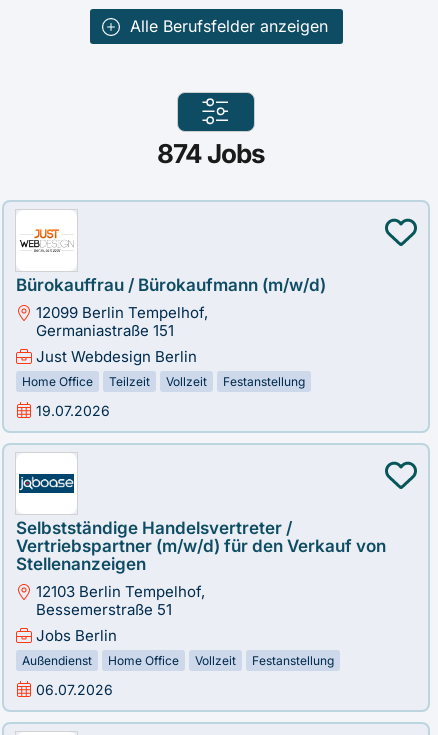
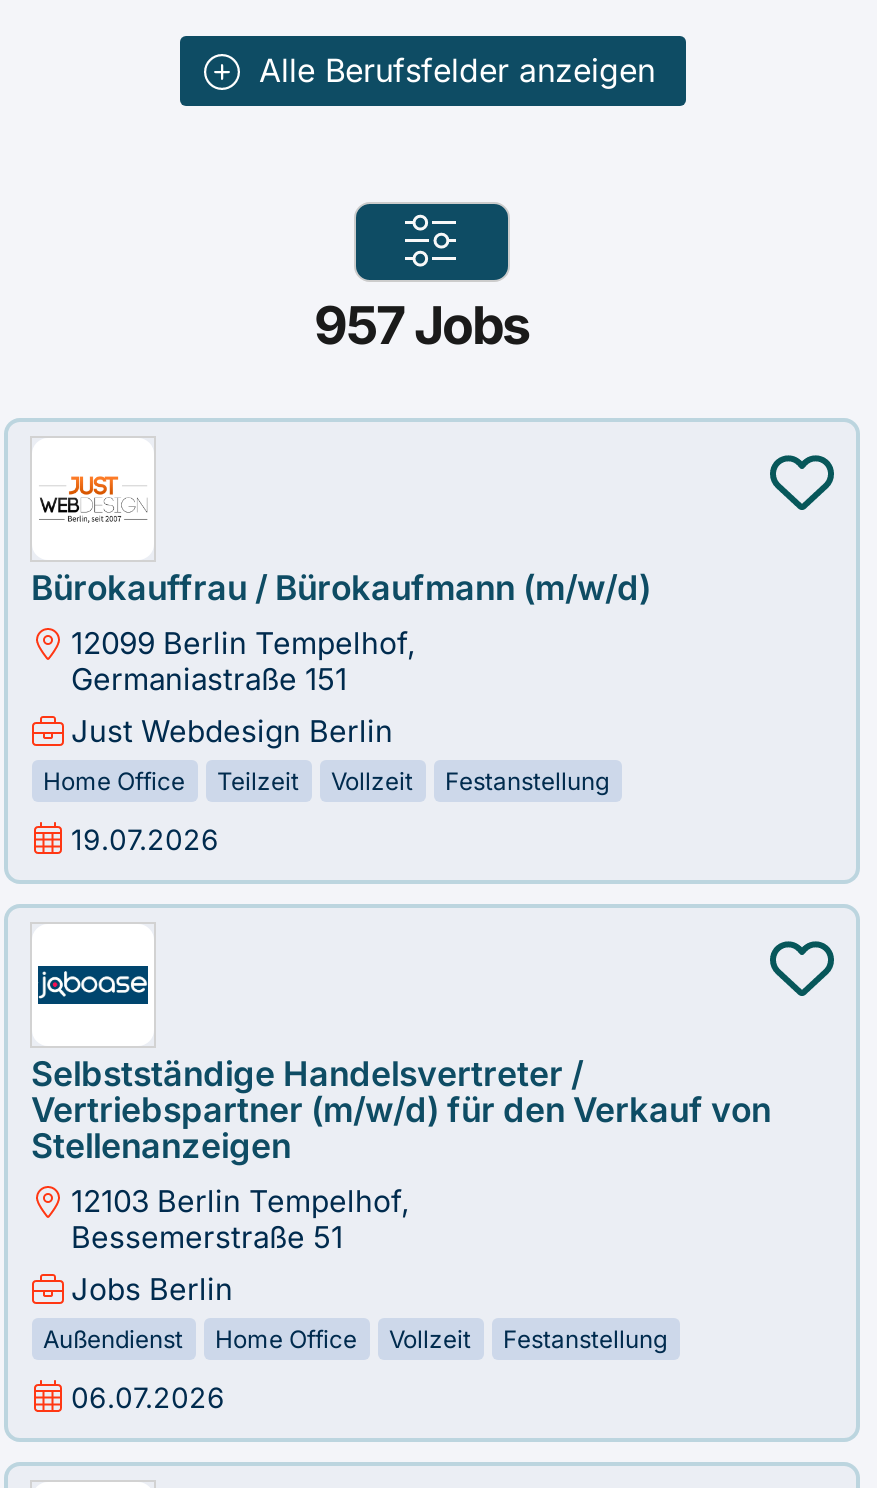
- 874 Jobs
+ 957 Jobs
